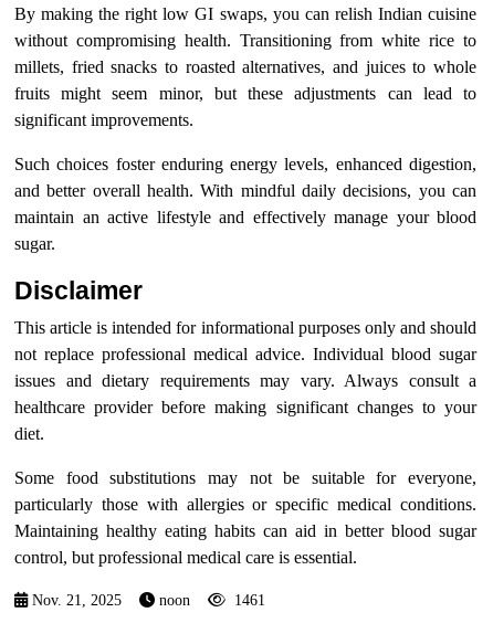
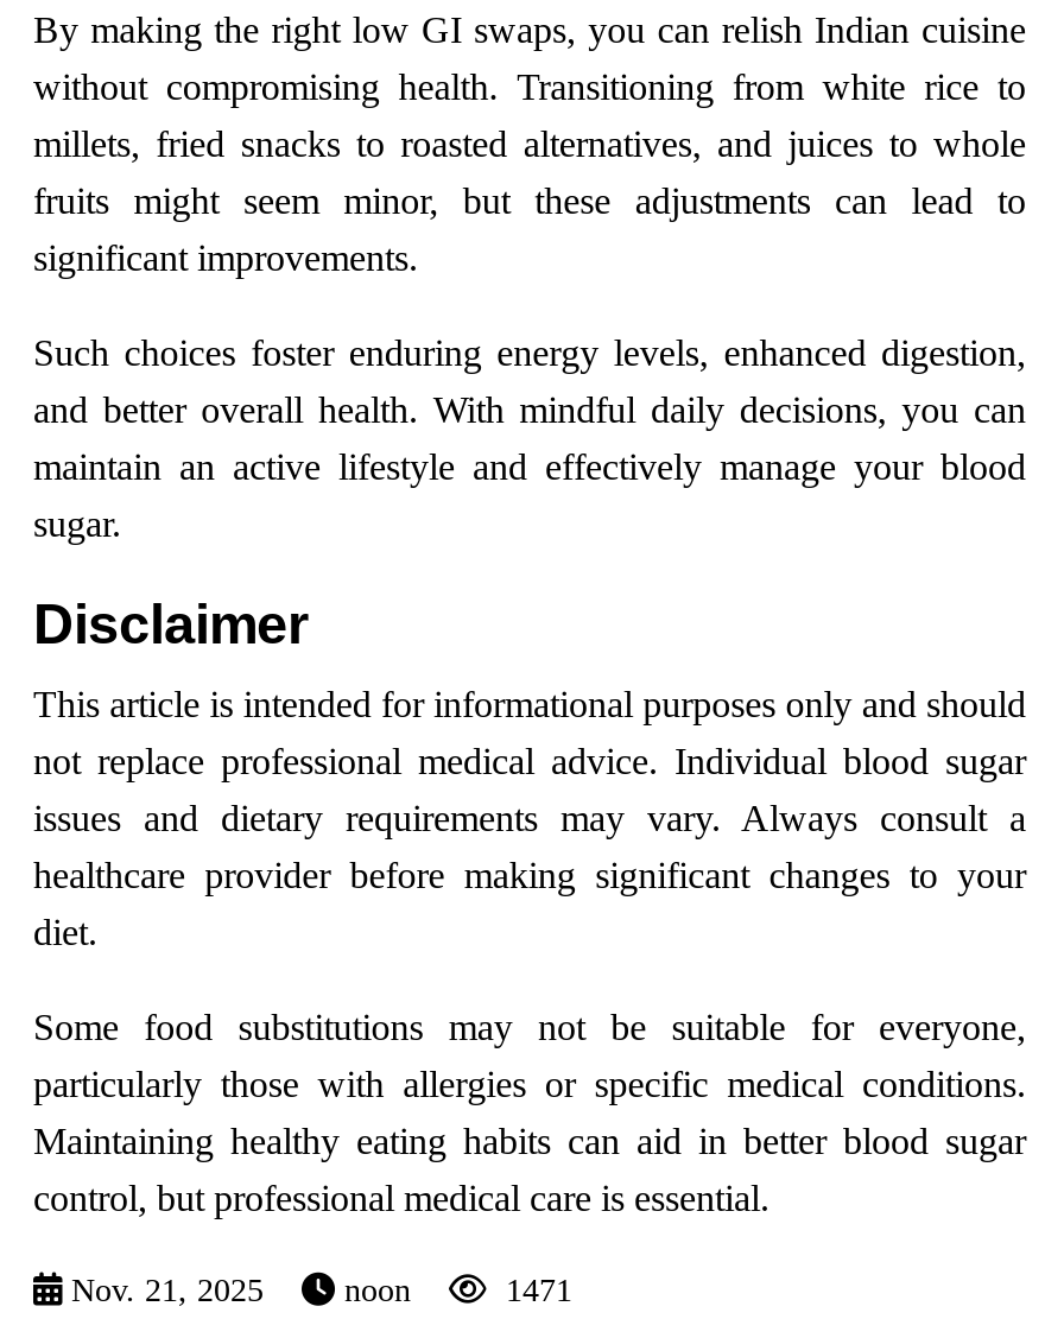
- 1461
+ 1471
